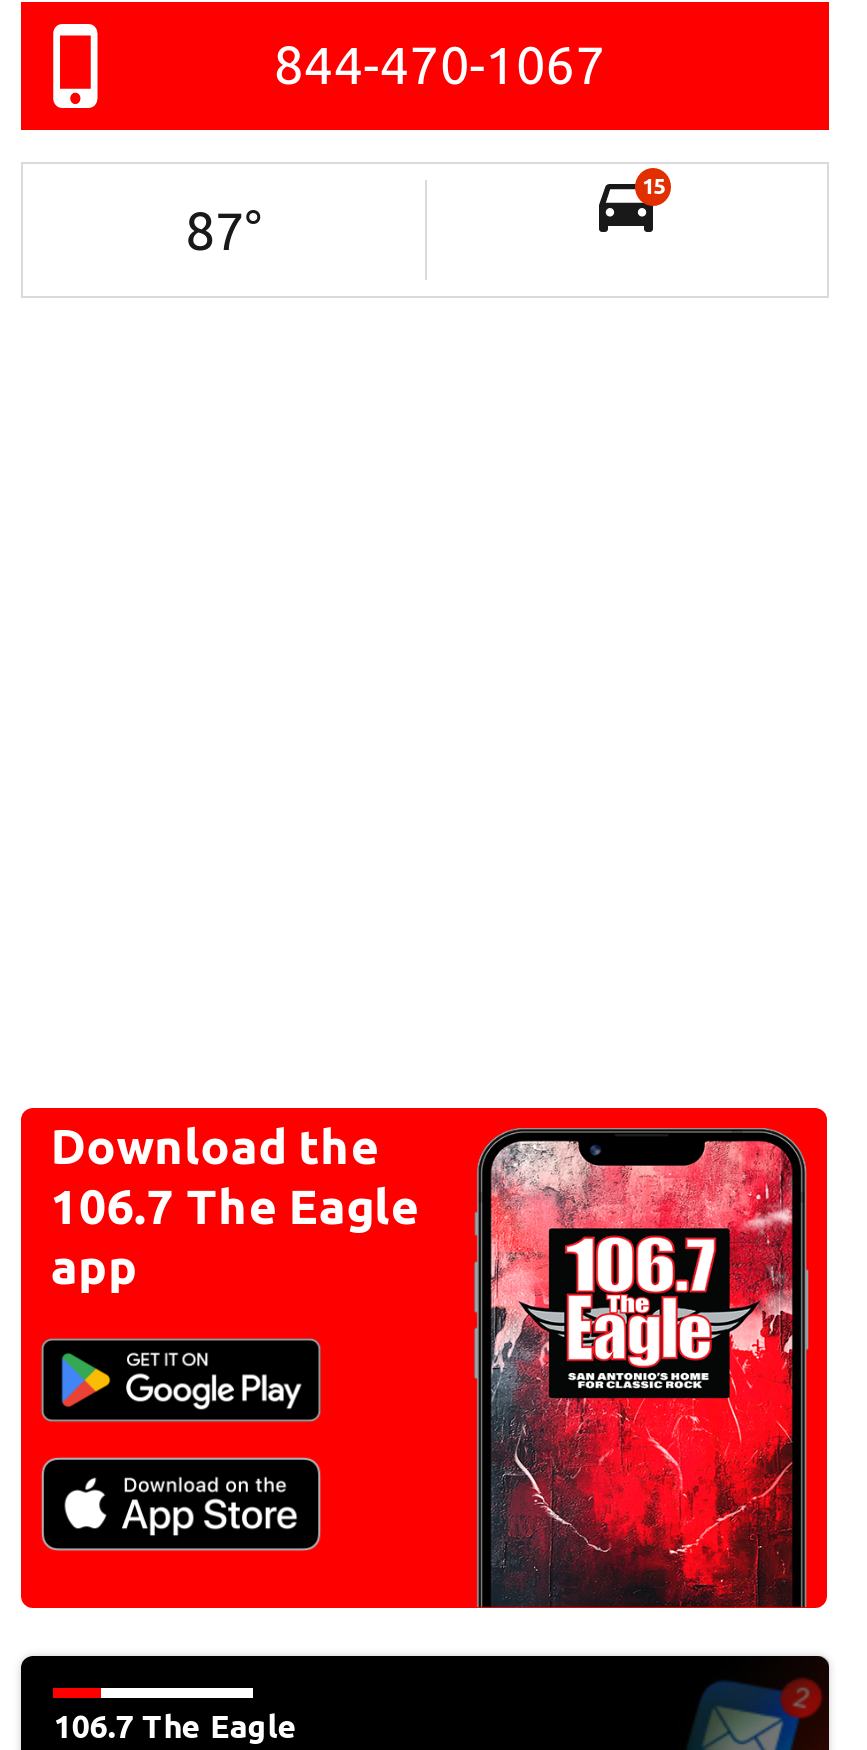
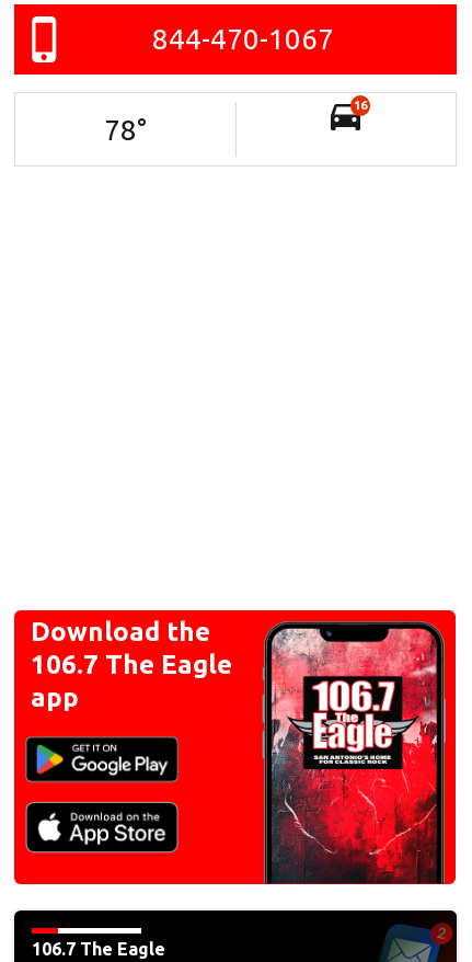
- 15
+ 16

- 87°
+ 78°
